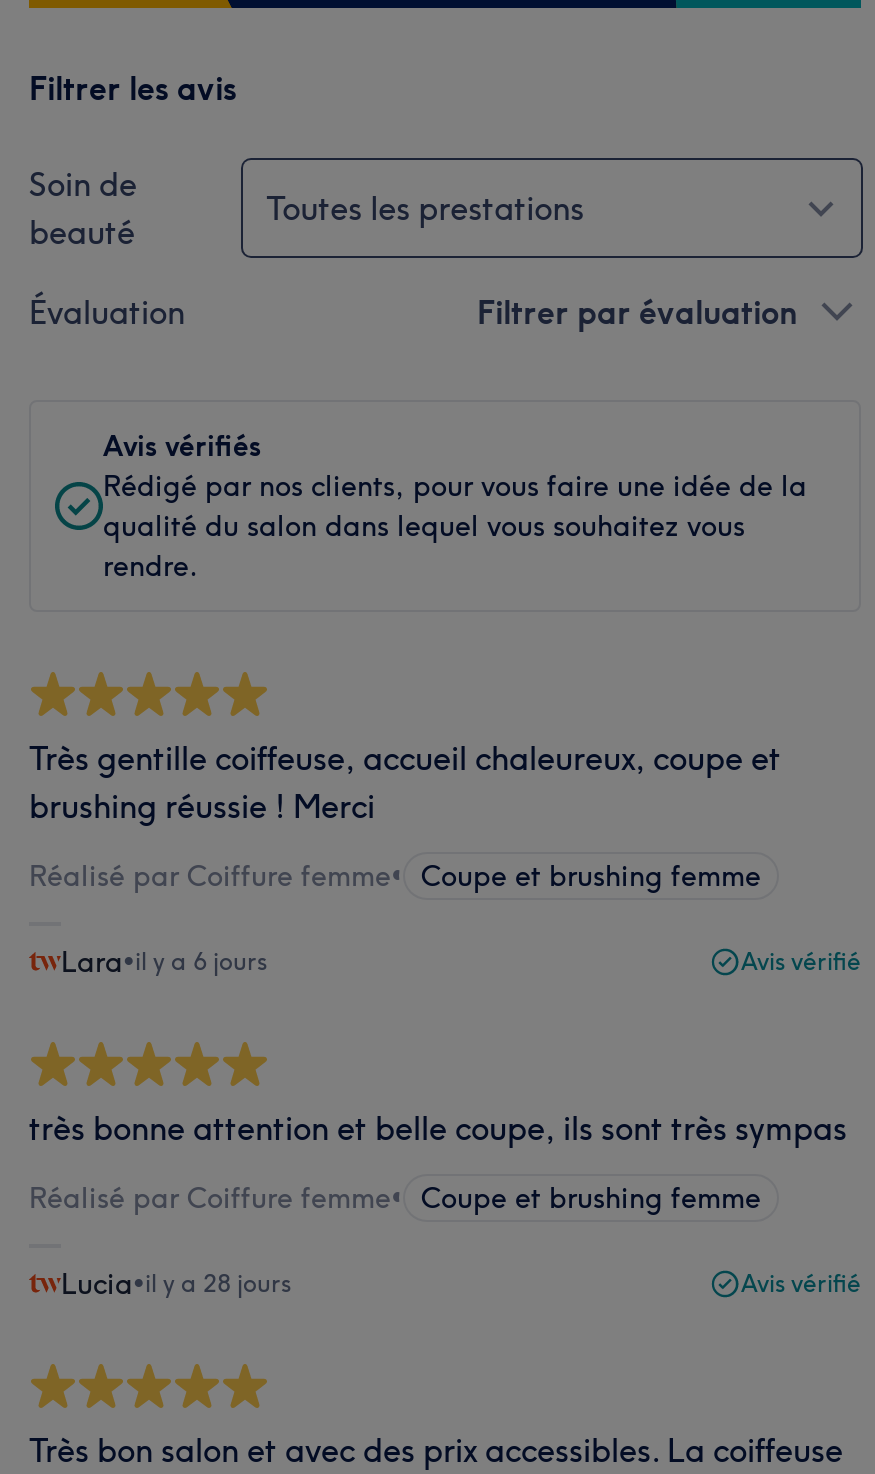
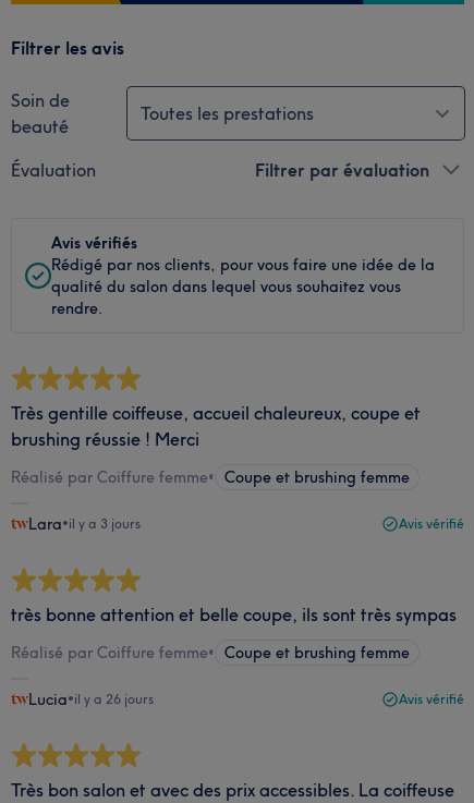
- Lara•il y a 6 jours
+ Lara•il y a 3 jours

- Lucia•il y a 28 jours
+ Lucia•il y a 26 jours
